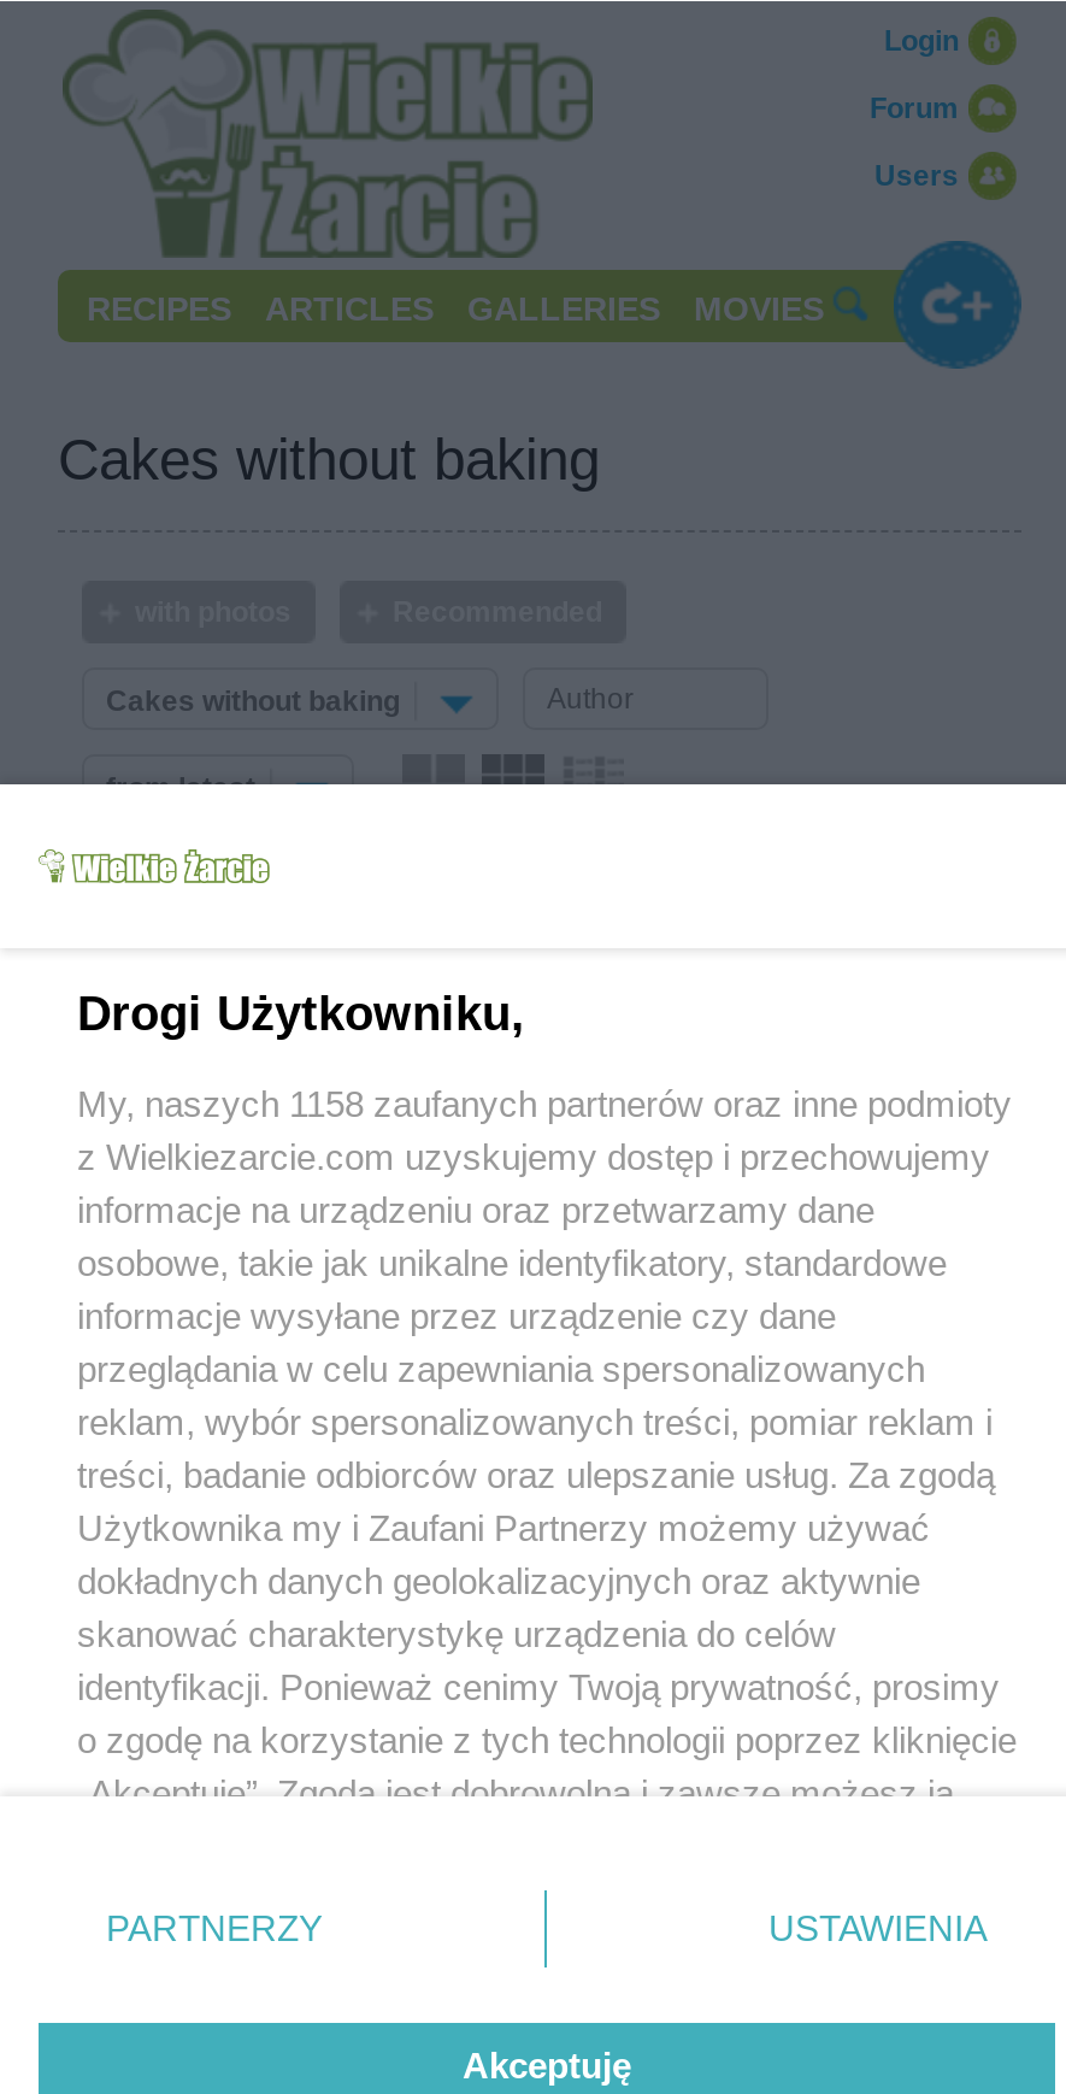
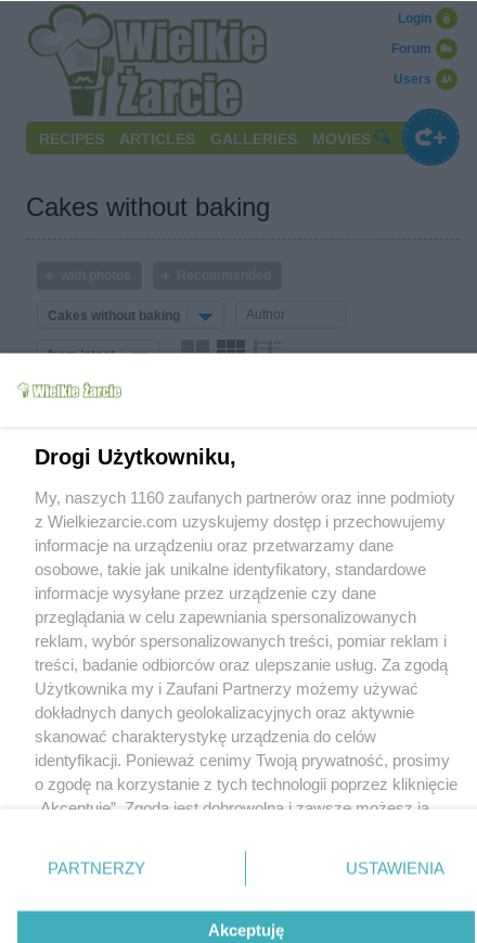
- My, naszych 1158 zaufanych partnerów oraz inne podmioty
+ My, naszych 1160 zaufanych partnerów oraz inne podmioty
